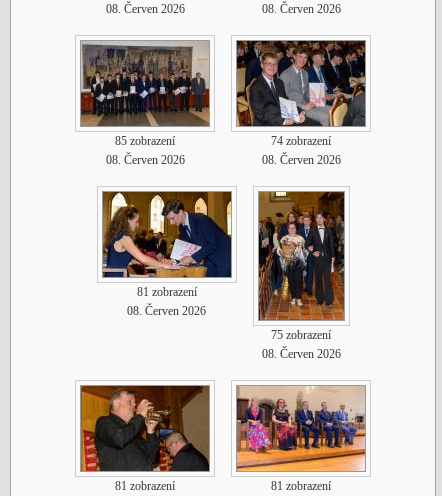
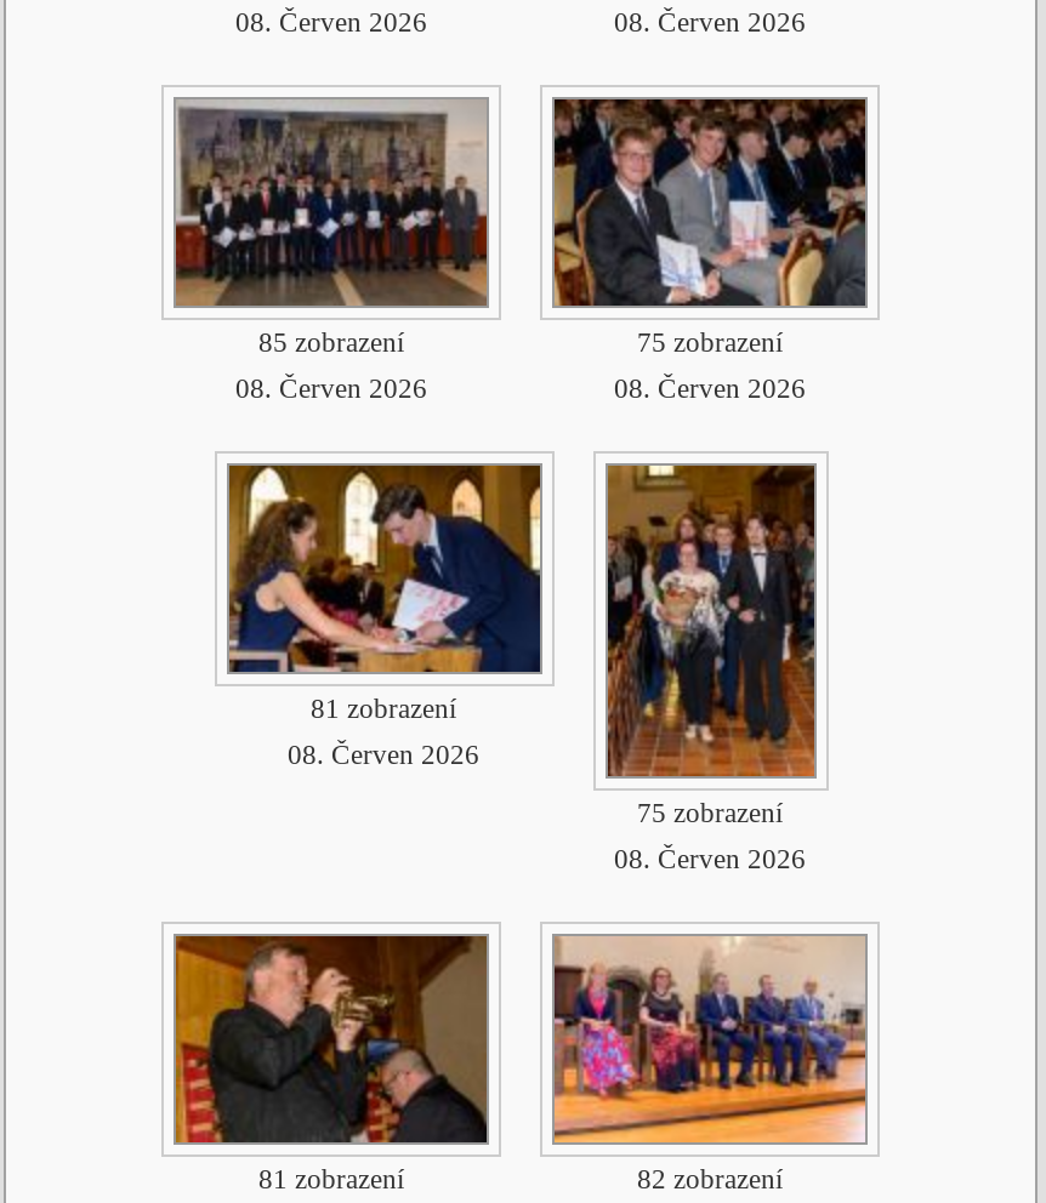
- 74 zobrazení
+ 75 zobrazení

- 81 zobrazení
+ 82 zobrazení
